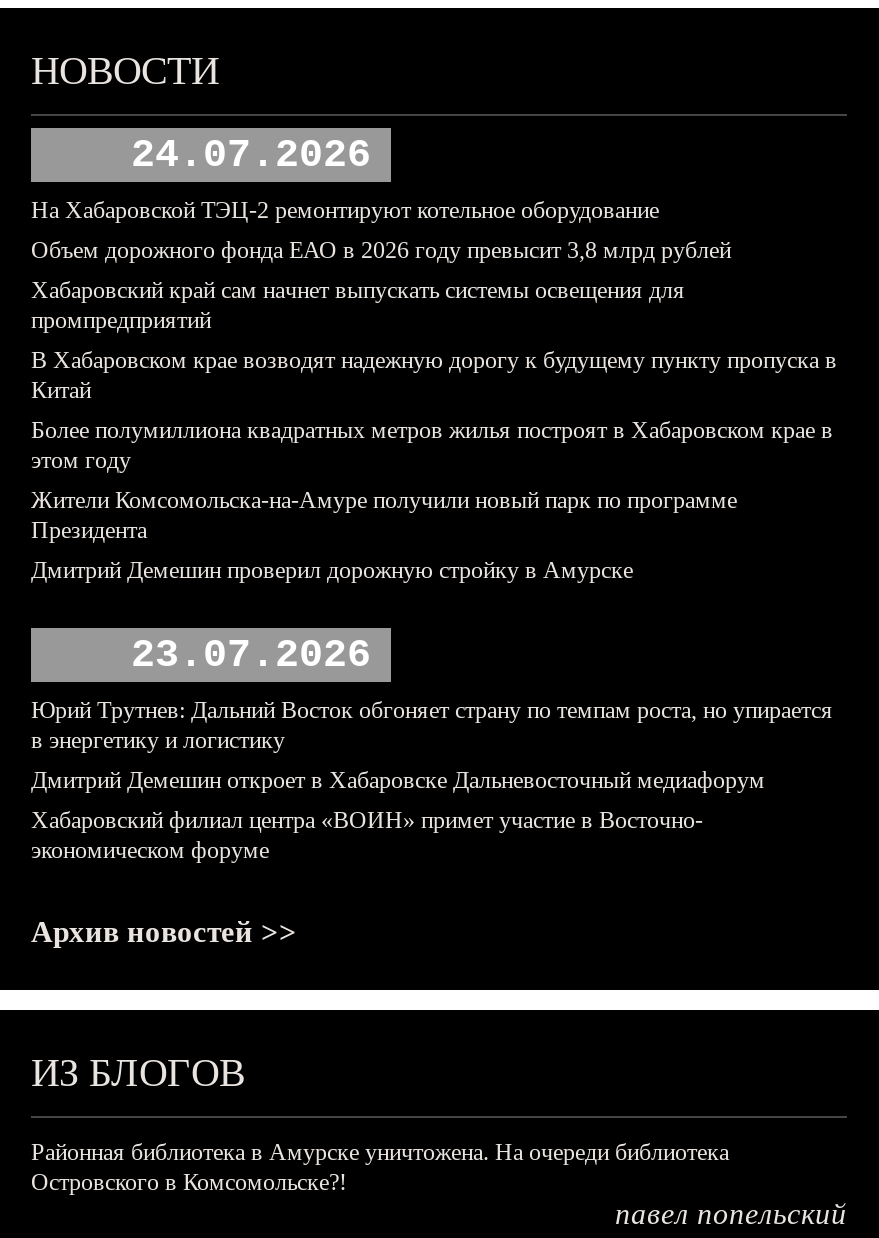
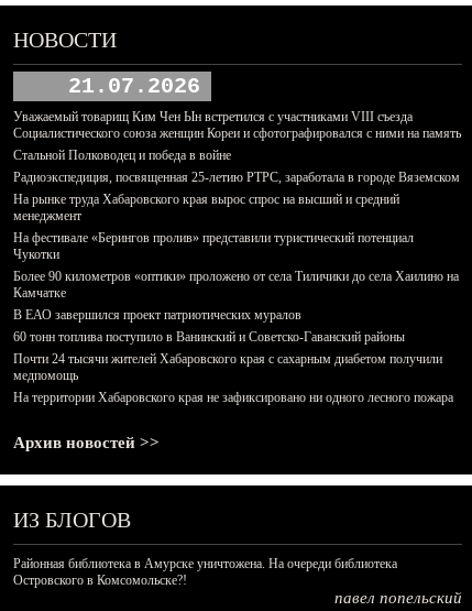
- 24.07.2026
- На Хабаровской ТЭЦ-2 ремонтируют котельное оборудование
- Объем дорожного фонда ЕАО в 2026 году превысит 3,8 млрд рублей
- Хабаровский край сам начнет выпускать системы освещения для
- промпредприятий
- В Хабаровском крае возводят надежную дорогу к будущему пункту пропуска в
- Китай
- Более полумиллиона квадратных метров жилья построят в Хабаровском крае в
- этом году
- Жители Комсомольска-на-Амуре получили новый парк по программе
- Президента
- Дмитрий Демешин проверил дорожную стройку в Амурске
- 23.07.2026
- Юрий Трутнев: Дальний Восток обгоняет страну по темпам роста, но упирается
- в энергетику и логистику
- Дмитрий Демешин откроет в Хабаровске Дальневосточный медиафорум
- Хабаровский филиал центра «ВОИН» примет участие в Восточно-
- экономическом форуме
+ 21.07.2026
+ Уважаемый товарищ Ким Чен Ын встретился с участниками VIII съезда
+ Социалистического союза женщин Кореи и сфотографировался с ними на память
+ Стальной Полководец и победа в войне
+ Радиоэкспедиция, посвященная 25-летию РТРС, заработала в городе Вяземском
+ На рынке труда Хабаровского края вырос спрос на высший и средний
+ менеджмент
+ На фестивале «Берингов пролив» представили туристический потенциал
+ Чукотки
+ Более 90 километров «оптики» проложено от села Тиличики до села Хаилино на
+ Камчатке
+ В ЕАО завершился проект патриотических муралов
+ 60 тонн топлива поступило в Ванинский и Советско-Гаванский районы
+ Почти 24 тысячи жителей Хабаровского края с сахарным диабетом получили
+ медпомощь
+ На территории Хабаровского края не зафиксировано ни одного лесного пожара
